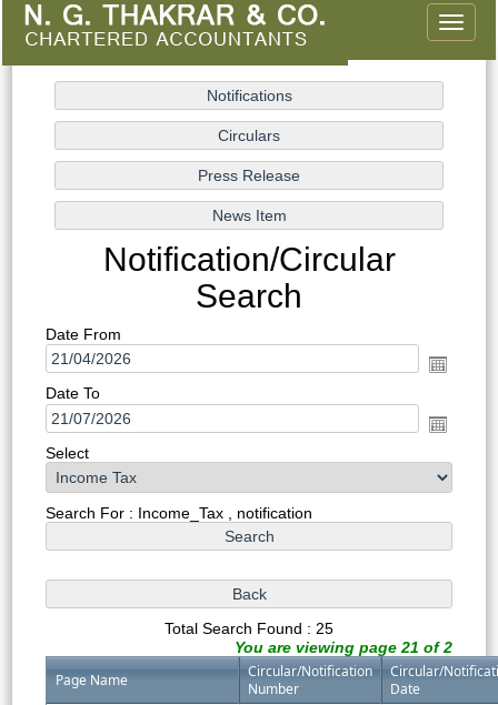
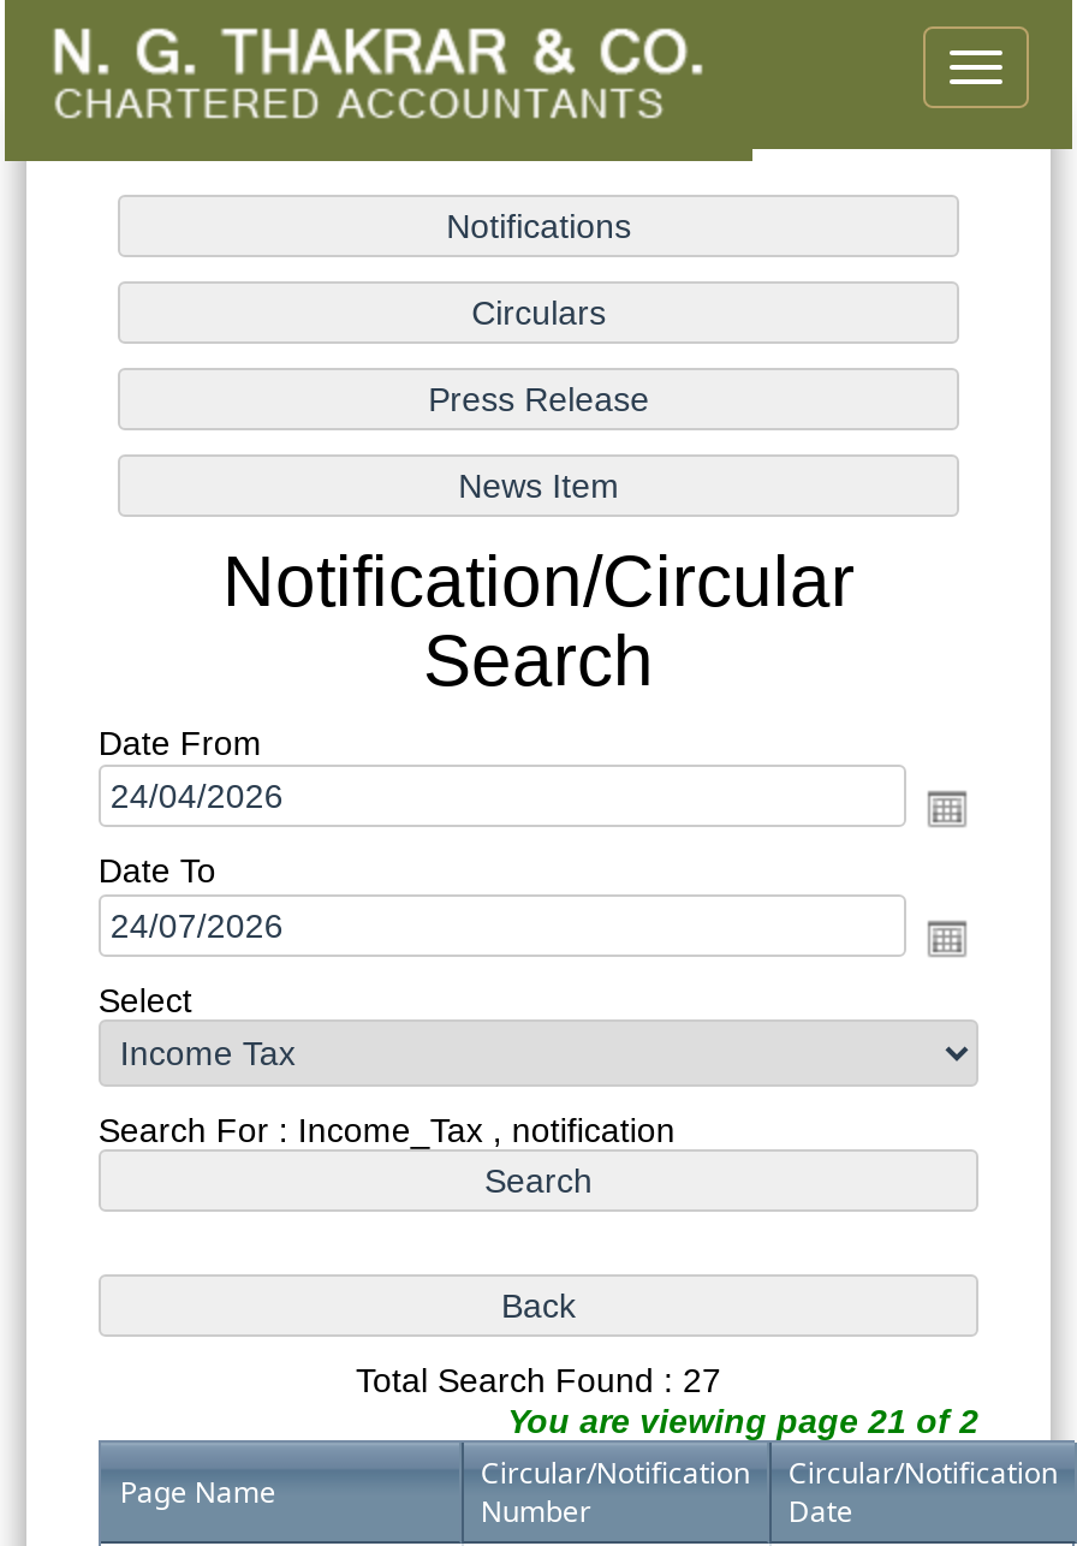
- Total Search Found : 25
+ Total Search Found : 27
